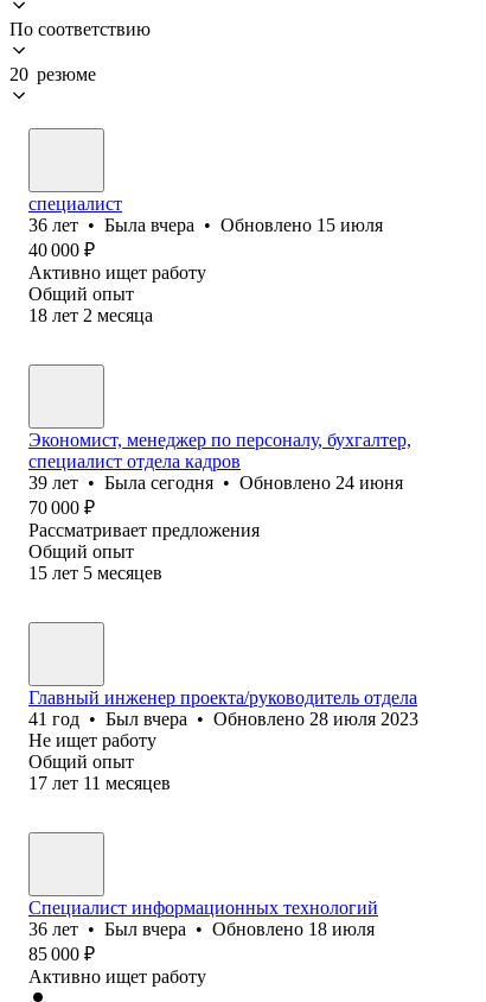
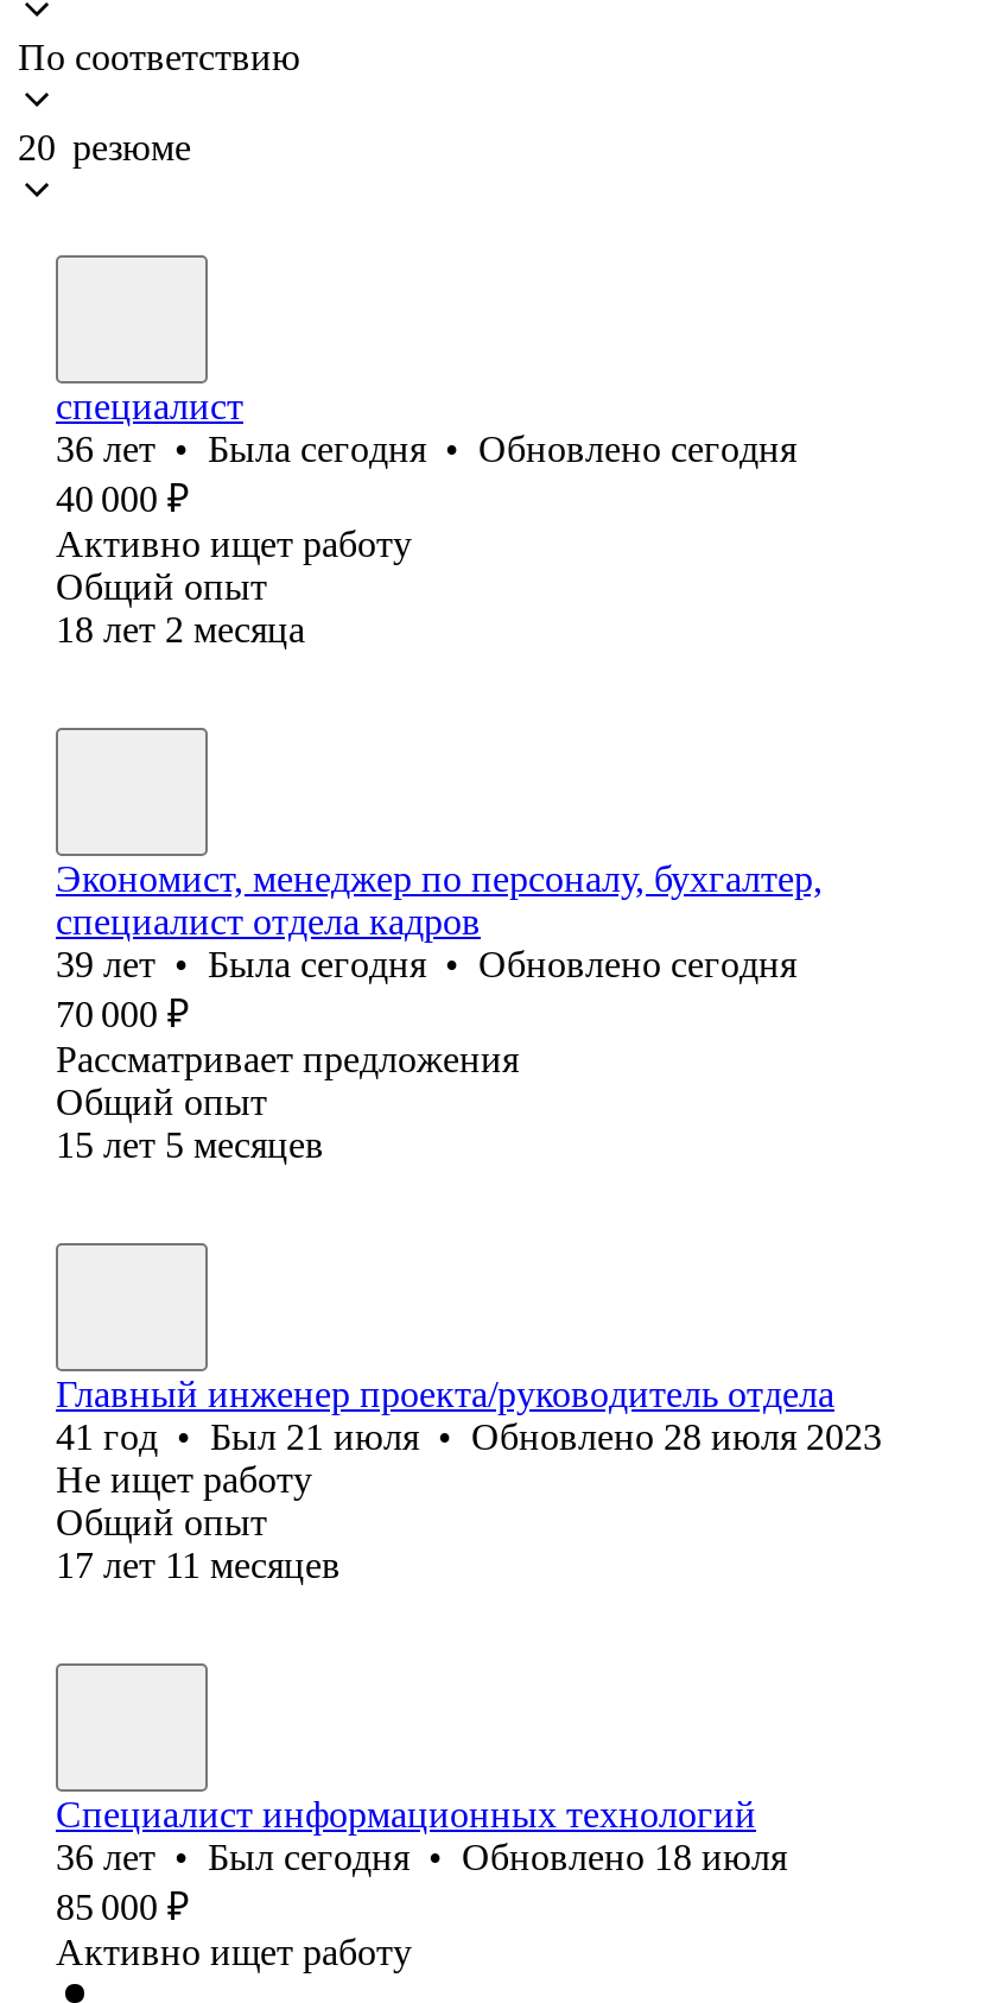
- 36 лет • Была вчера • Обновлено 15 июля
+ 36 лет • Была сегодня • Обновлено сегодня

- 39 лет • Была сегодня • Обновлено 24 июня
+ 39 лет • Была сегодня • Обновлено сегодня

- 41 год • Был вчера • Обновлено 28 июля 2023
+ 41 год • Был 21 июля • Обновлено 28 июля 2023

- 36 лет • Был вчера • Обновлено 18 июля
+ 36 лет • Был сегодня • Обновлено 18 июля
